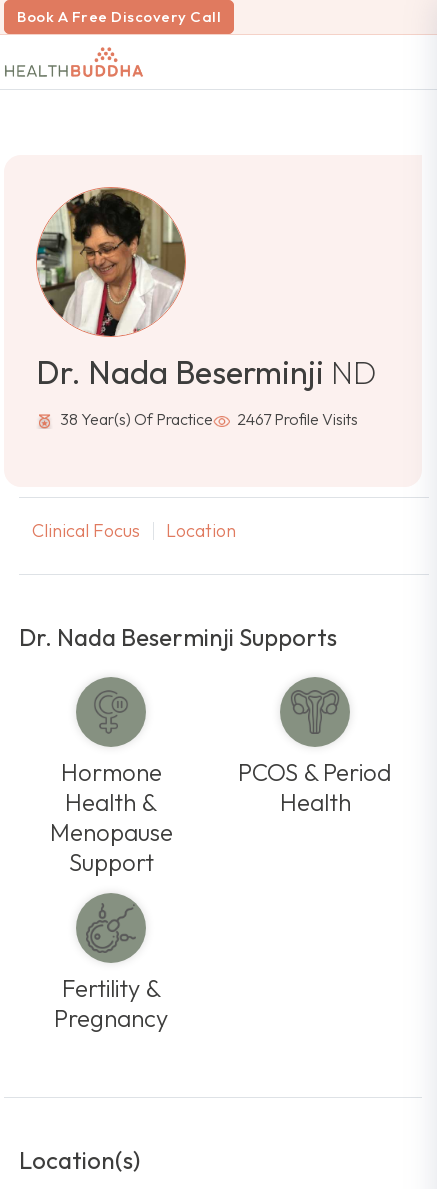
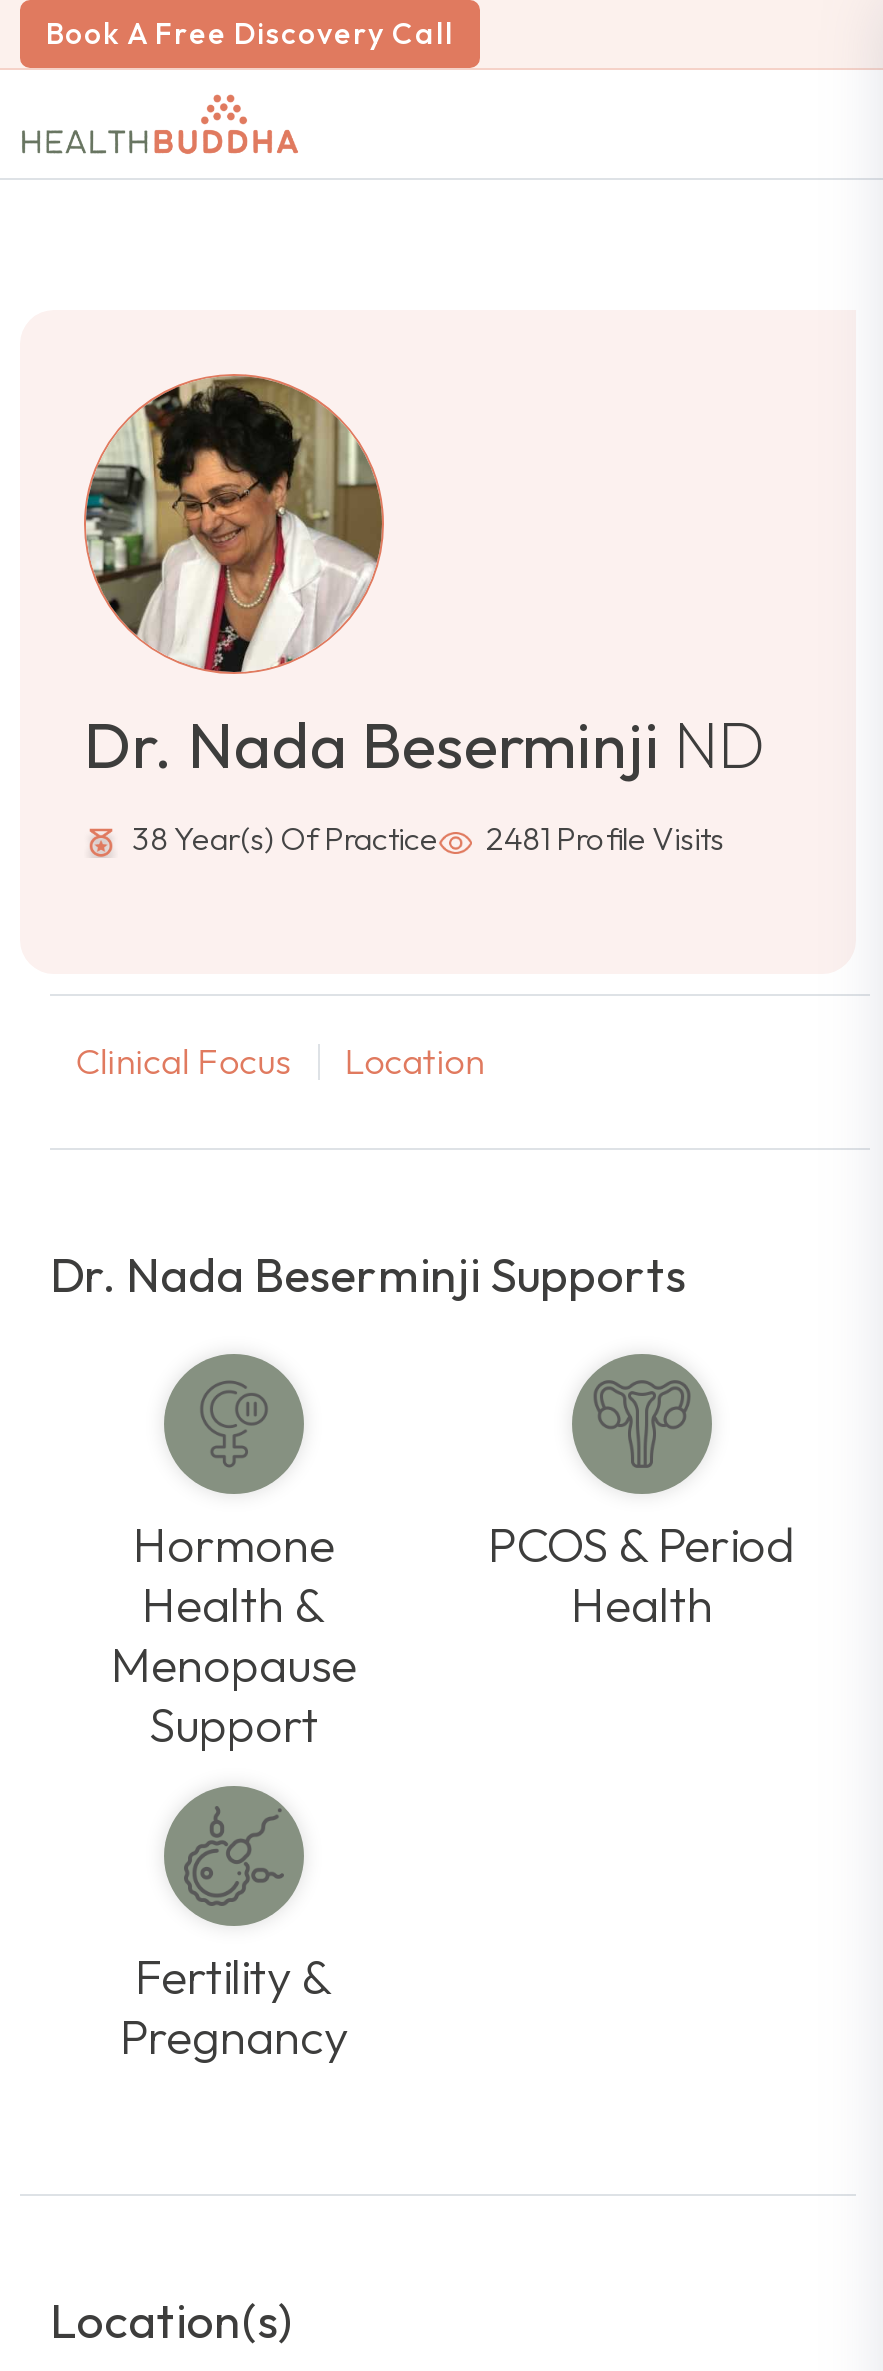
- 2467 Profile Visits
+ 2481 Profile Visits
